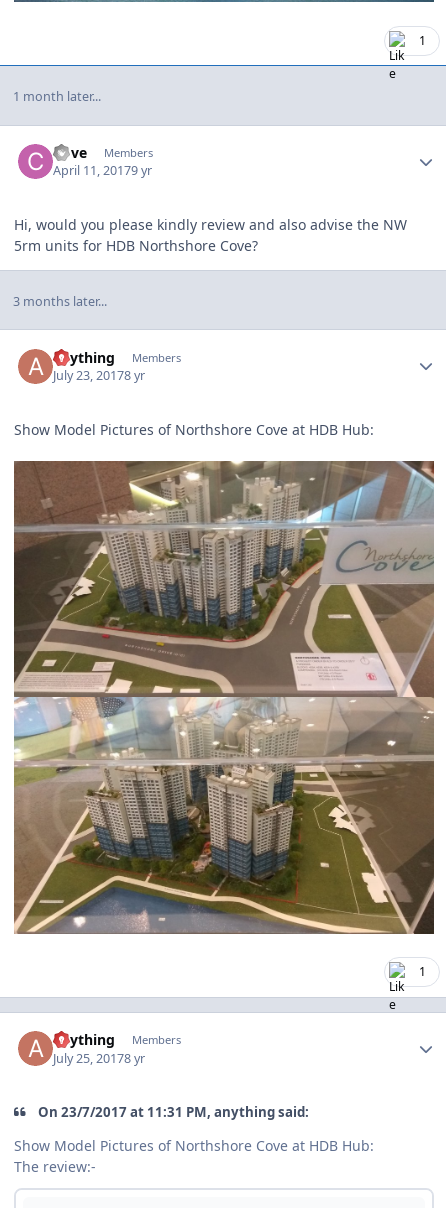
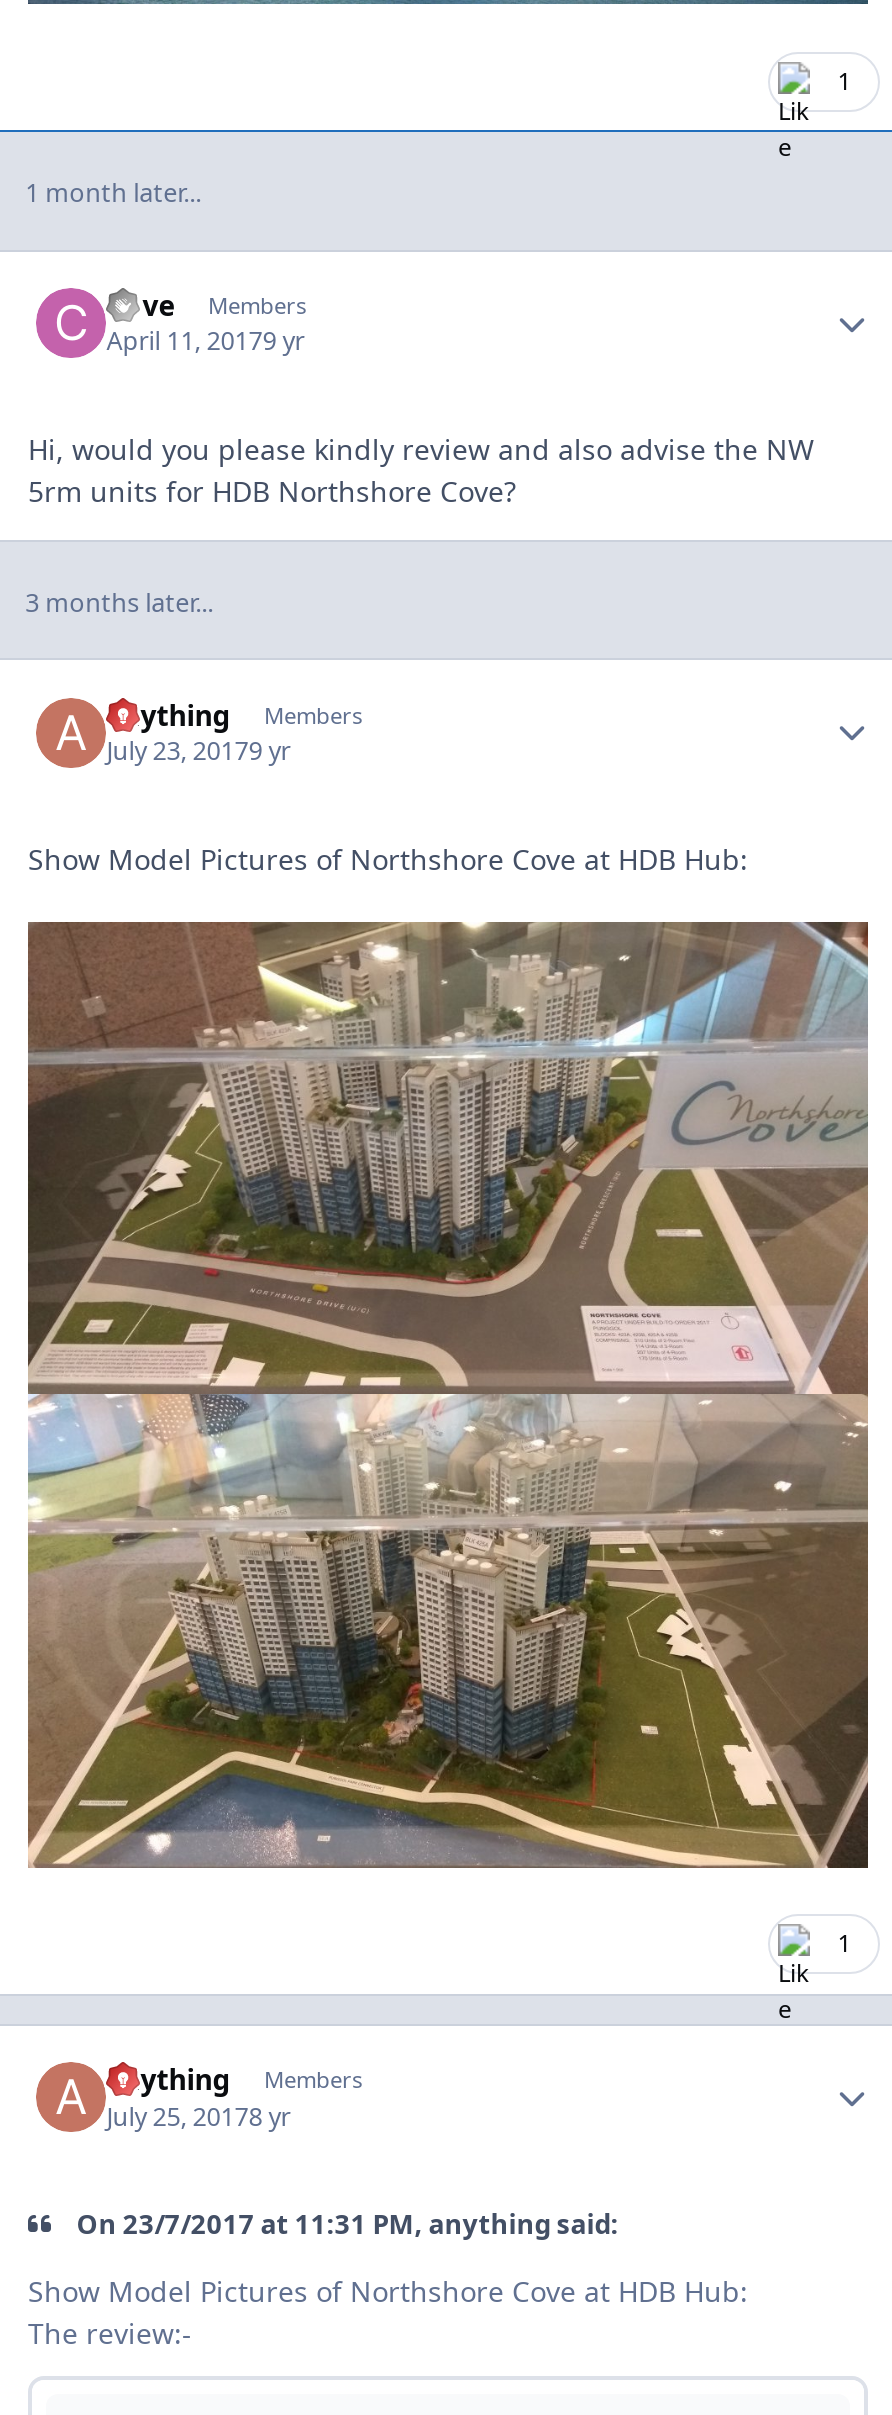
- July 23, 20178 yr
+ July 23, 20179 yr
